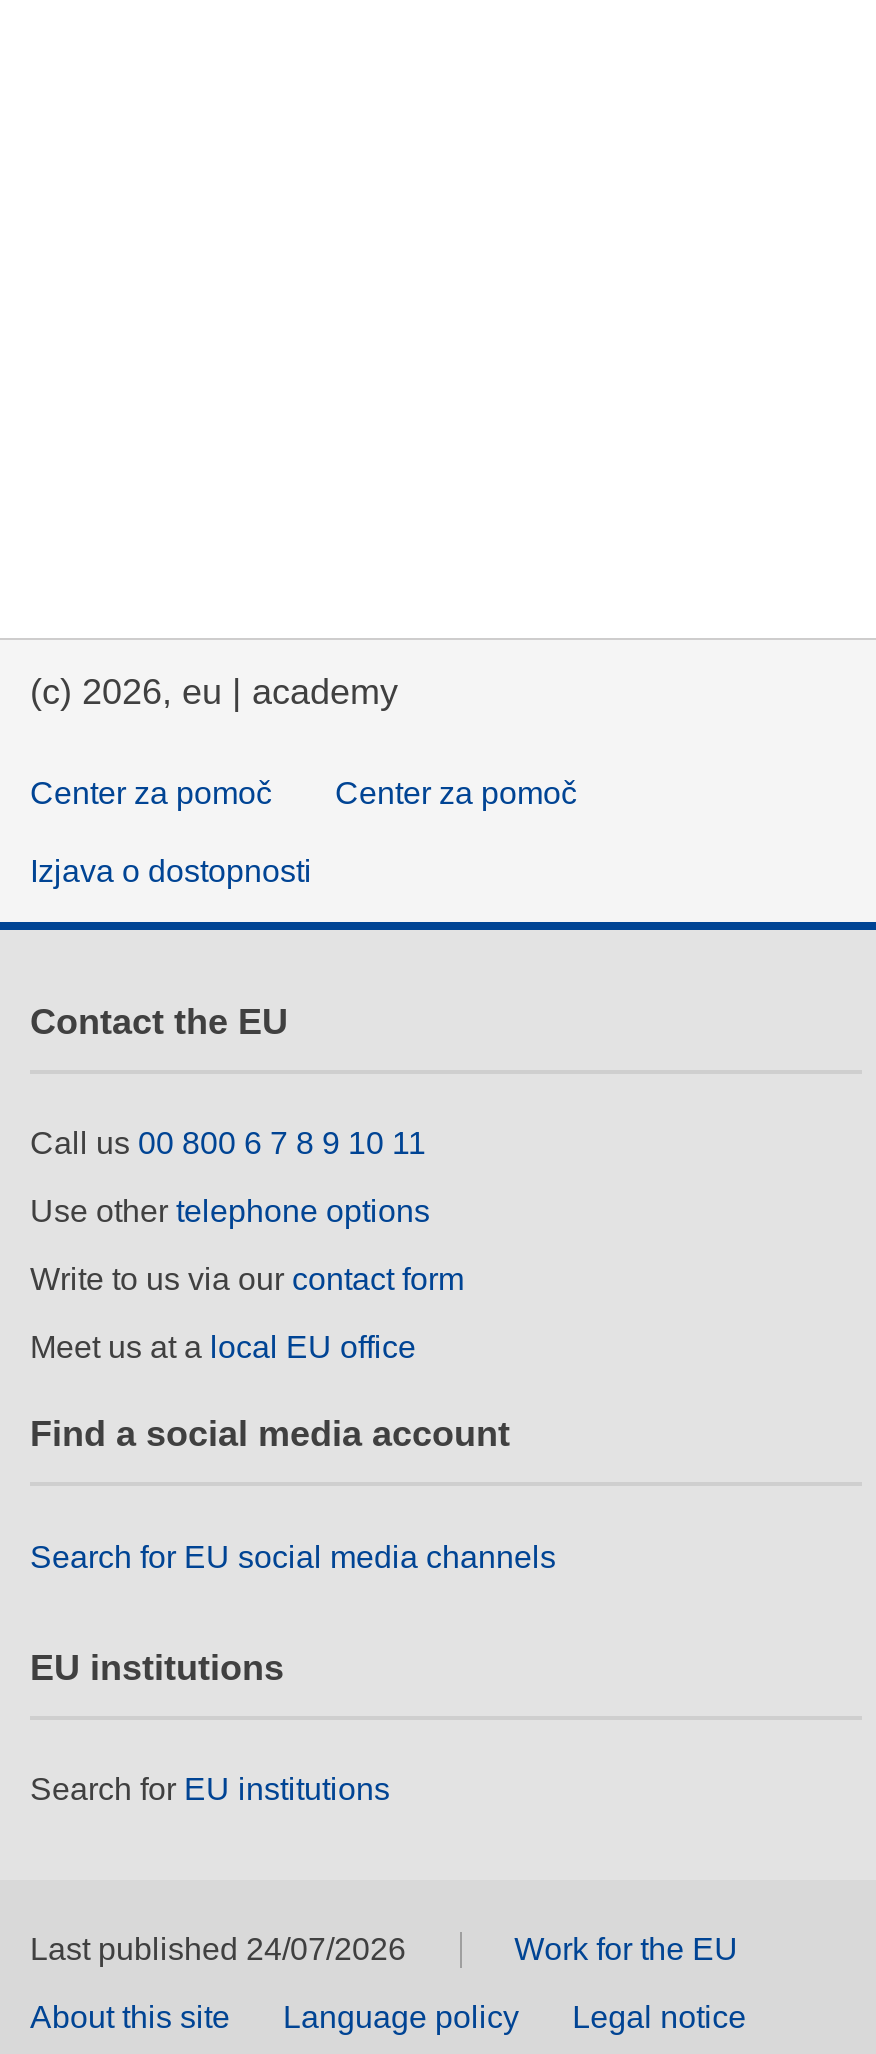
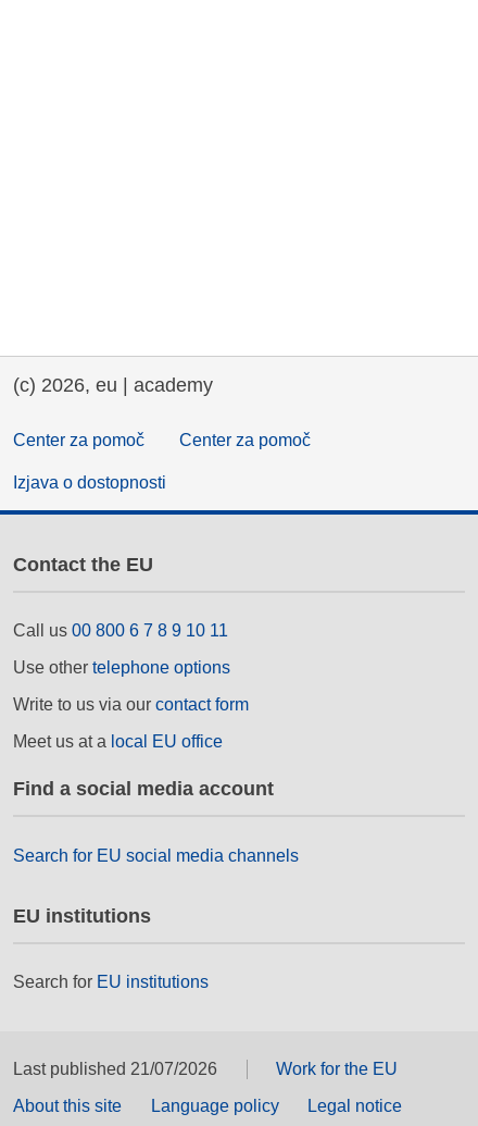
- Last published 24/07/2026
+ Last published 21/07/2026
